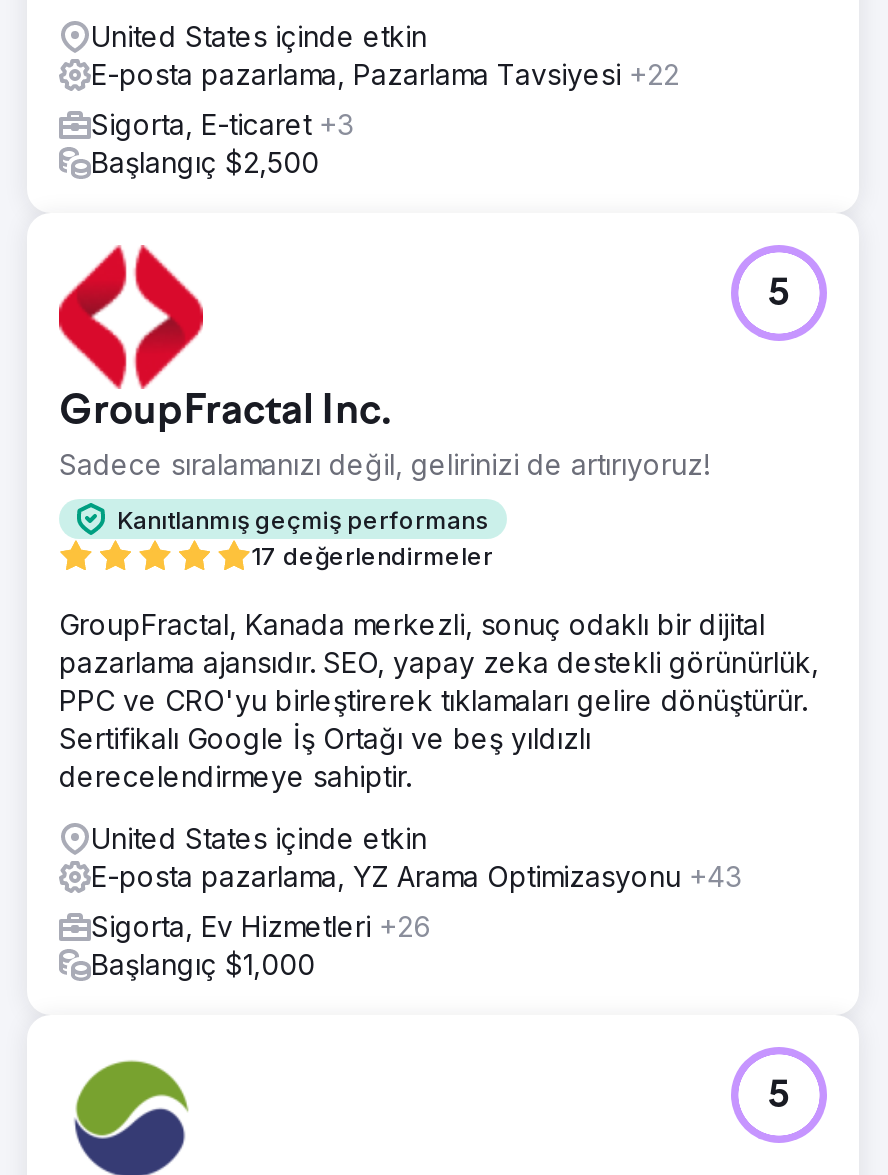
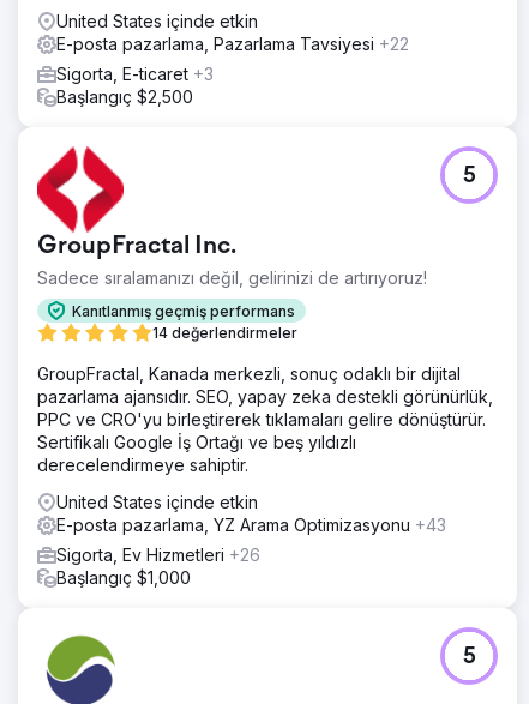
- 17 değerlendirmeler
+ 14 değerlendirmeler
